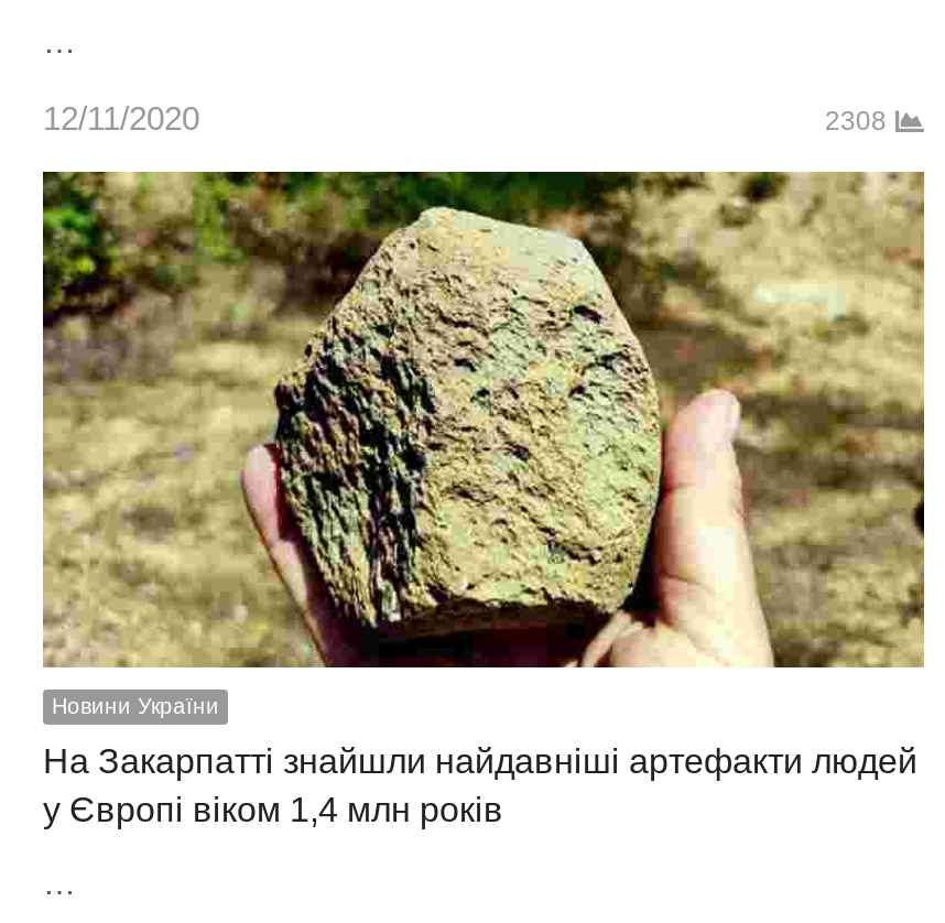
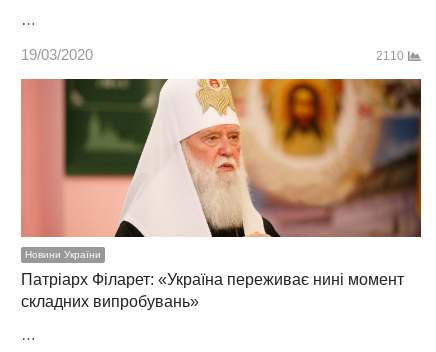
- 12/11/2020
+ 19/03/2020

- 2308
+ 2110

- [image]
- На Закарпатті знайшли найдавніші артефакти людей
- у Європі віком 1,4 млн років
+ [image]
+ Патріарх Філарет: «Україна переживає нині момент
+ складних випробувань»
